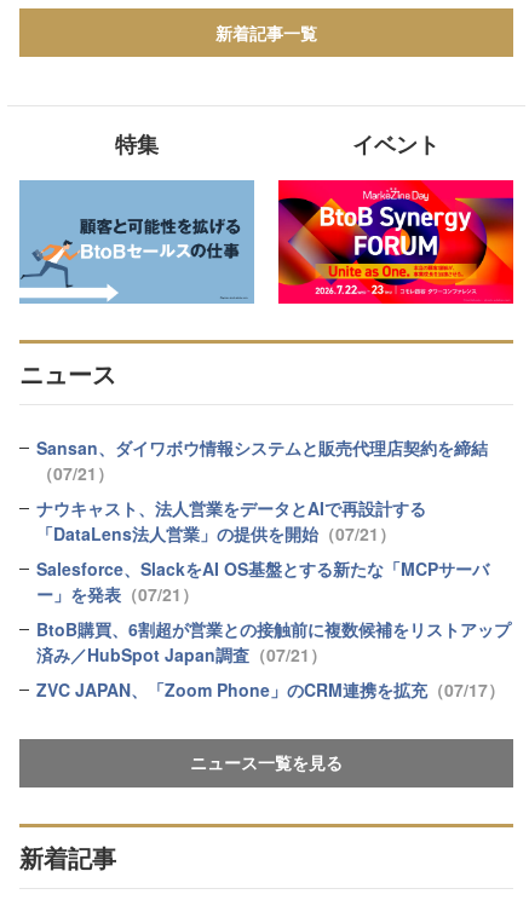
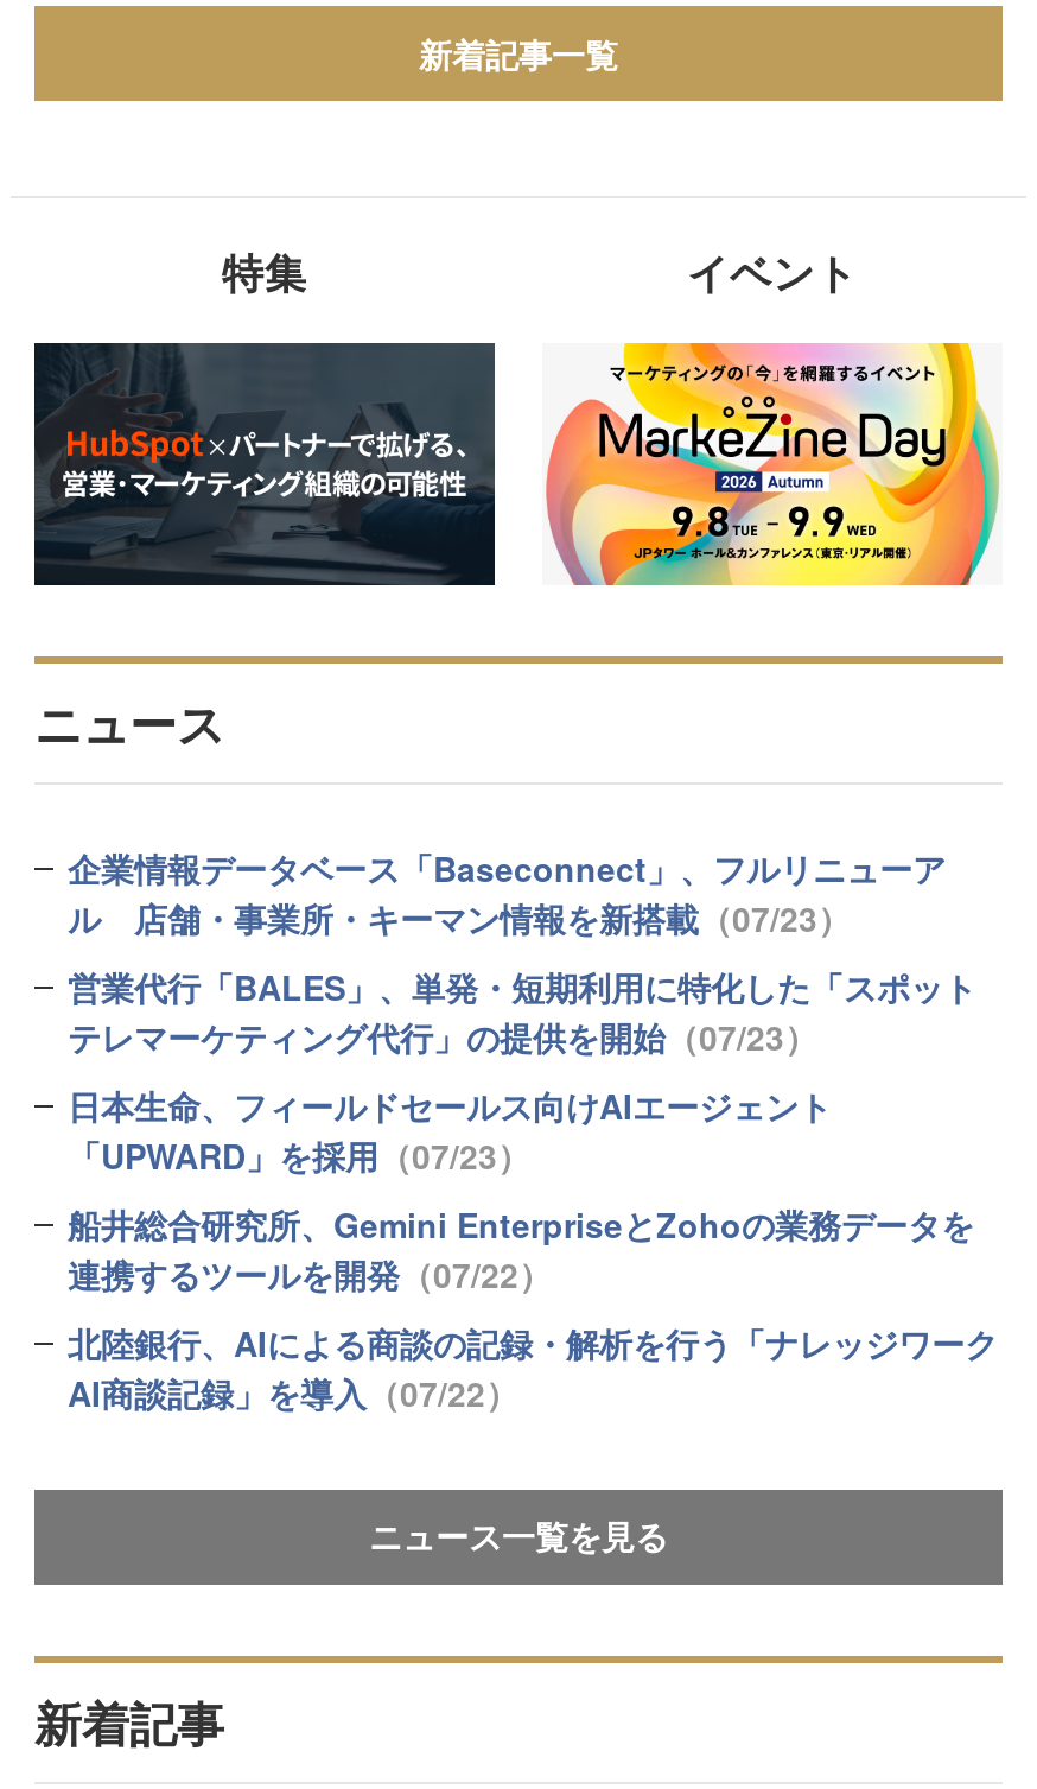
- [image]
+ [image]

- [image]
+ [image]

- Sansan、ダイワボウ情報システムと販売代理店契約を締結
- （07/21）
- ナウキャスト、法人営業をデータとAIで再設計する
- 「DataLens法人営業」の提供を開始（07/21）
- Salesforce、SlackをAI OS基盤とする新たな「MCPサーバ
- ー」を発表（07/21）
- BtoB購買、6割超が営業との接触前に複数候補をリストアップ
- 済み／HubSpot Japan調査（07/21）
- ZVC JAPAN、「Zoom Phone」のCRM連携を拡充（07/17）
+ 企業情報データベース「Baseconnect」、フルリニューア
+ ル 店舗・事業所・キーマン情報を新搭載（07/23）
+ 営業代行「BALES」、単発・短期利用に特化した「スポット
+ テレマーケティング代行」の提供を開始（07/23）
+ 日本生命、フィールドセールス向けAIエージェント
+ 「UPWARD」を採用（07/23）
+ 船井総合研究所、Gemini EnterpriseとZohoの業務データを
+ 連携するツールを開発（07/22）
+ 北陸銀行、AIによる商談の記録・解析を行う「ナレッジワーク
+ AI商談記録」を導入（07/22）
